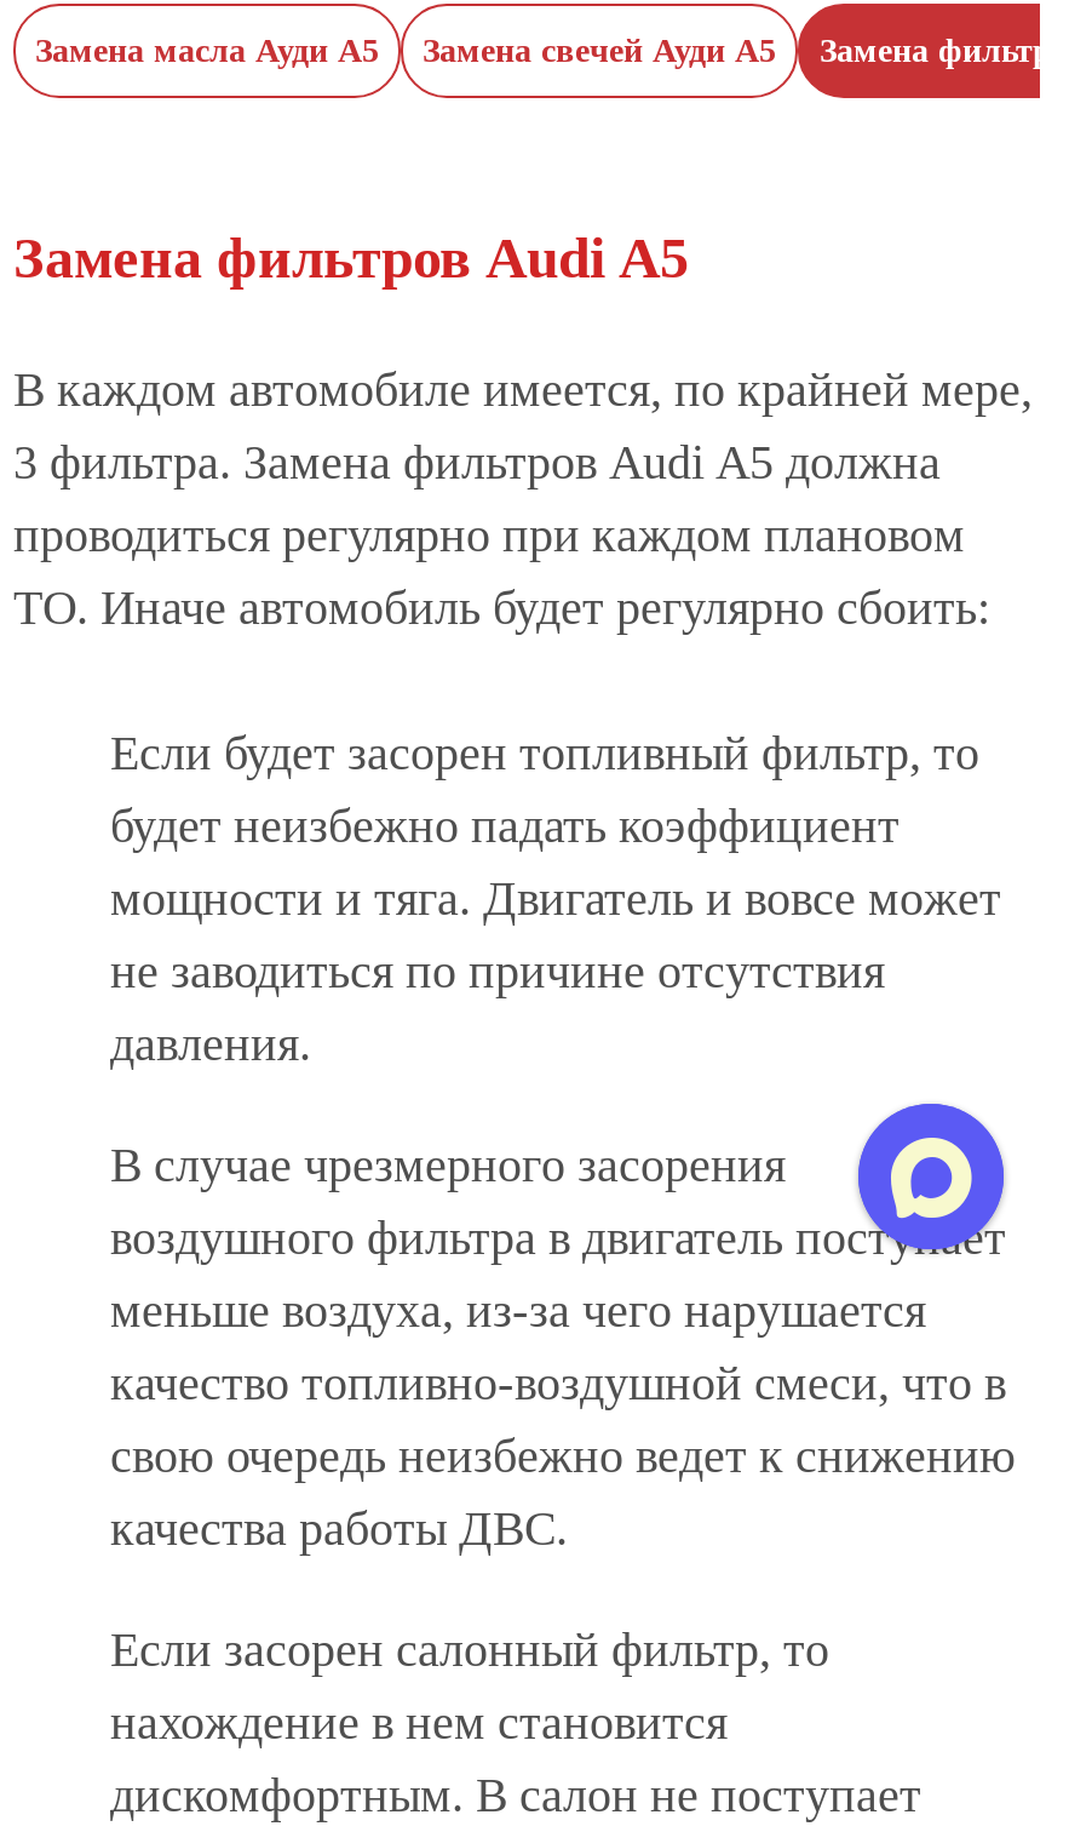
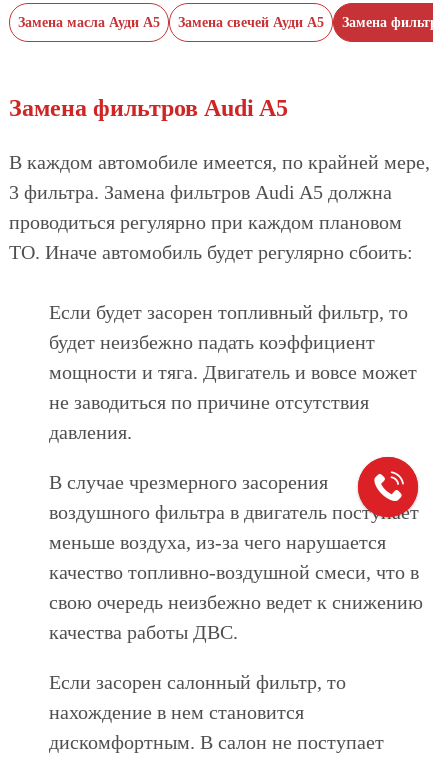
- [image]
+ [image]
